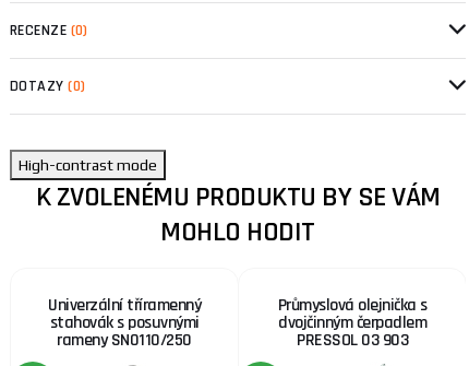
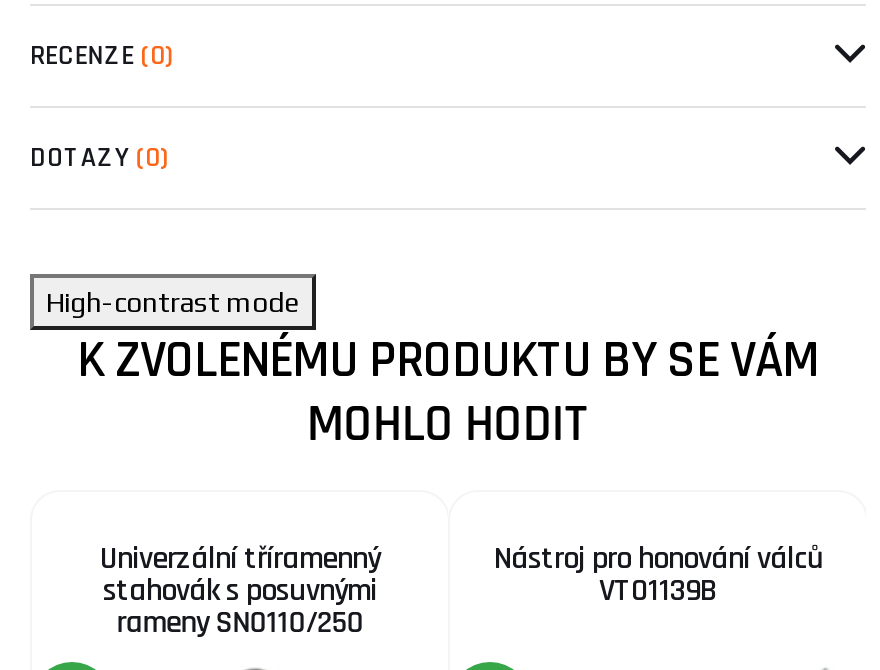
- Průmyslová olejnička s
- dvojčinným čerpadlem
- PRESSOL 03 903
+ Nástroj pro honování válců
+ VT01139B
